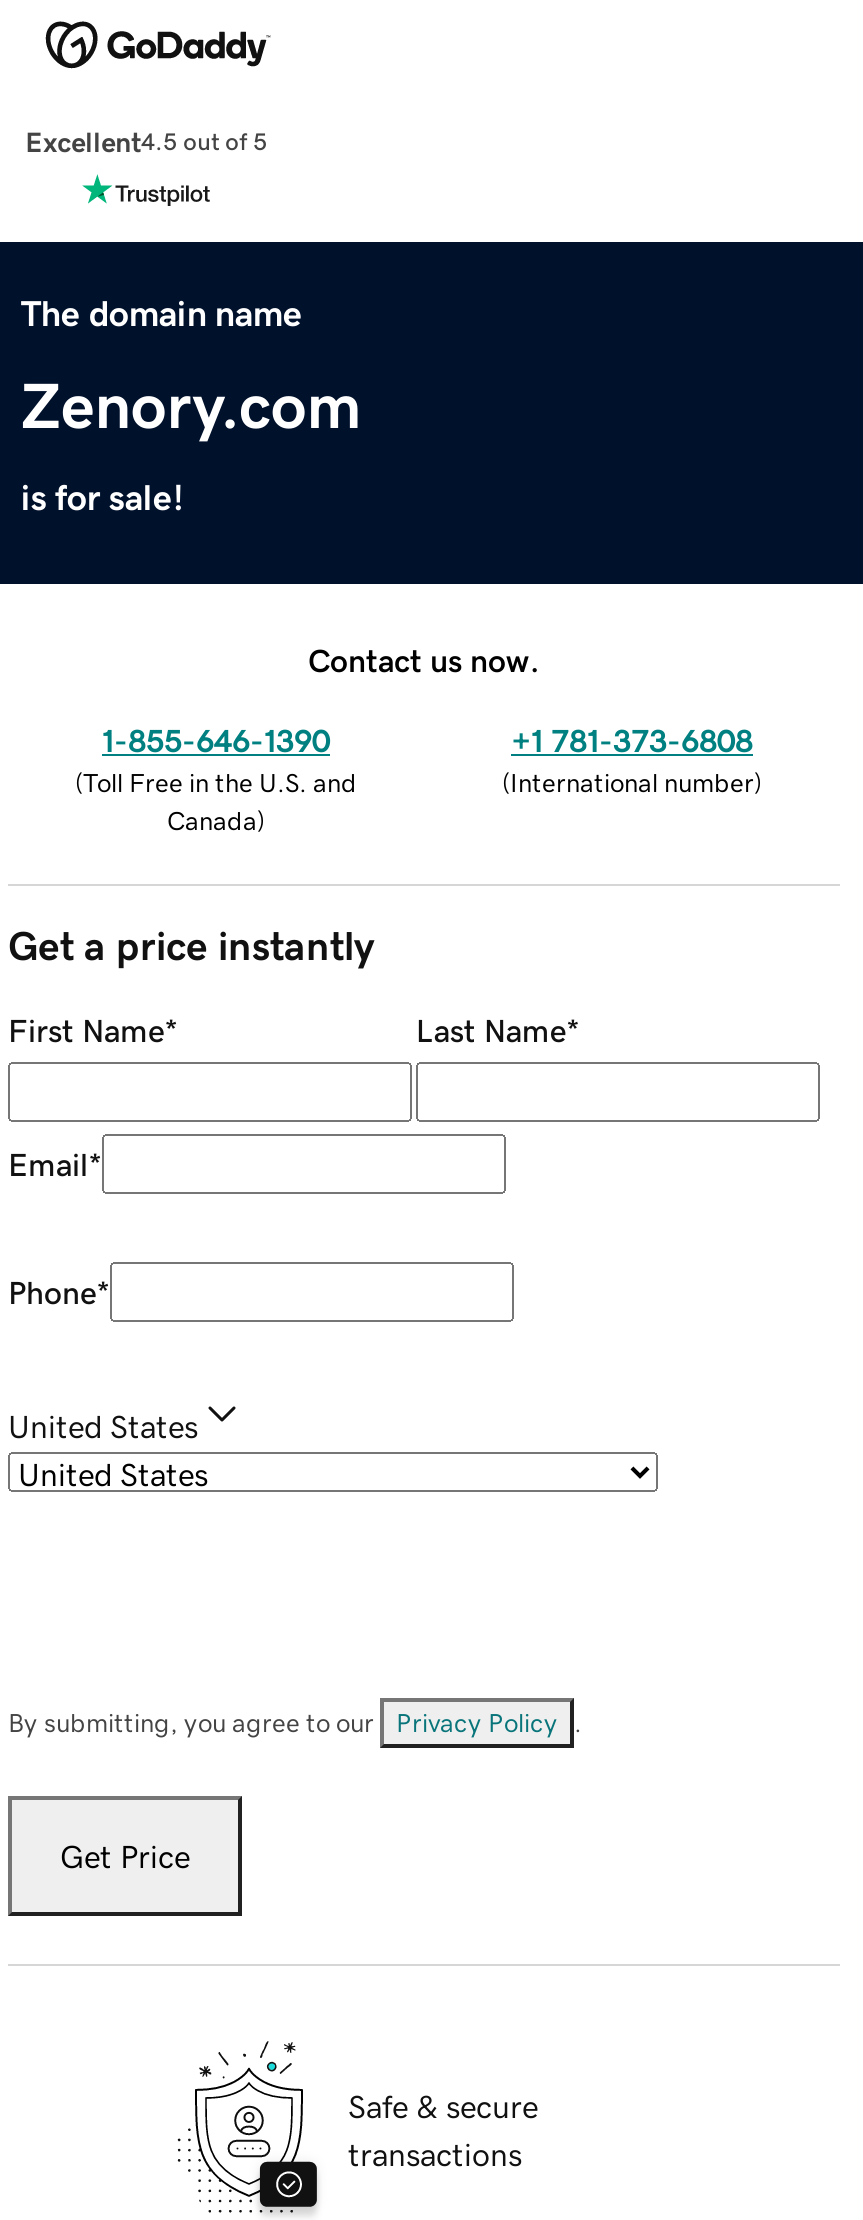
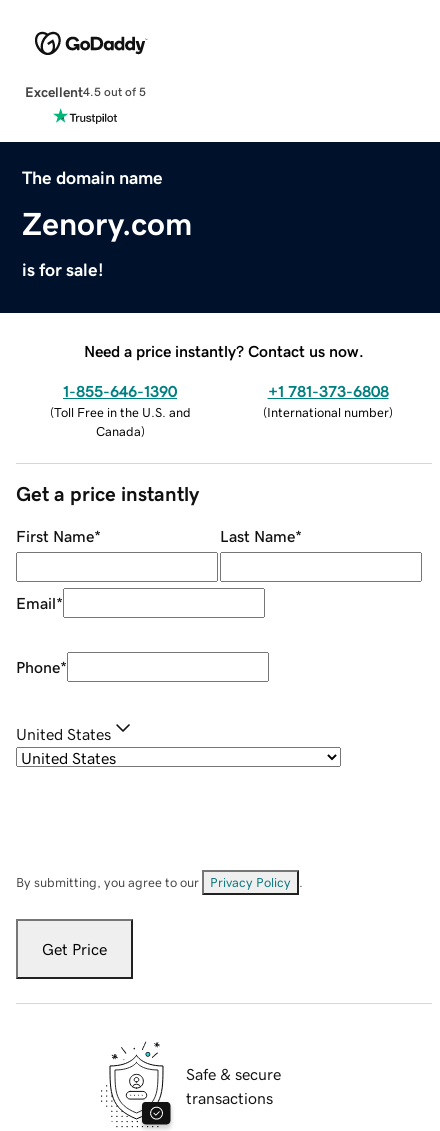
- Contact us now.
+ Need a price instantly? Contact us now.
